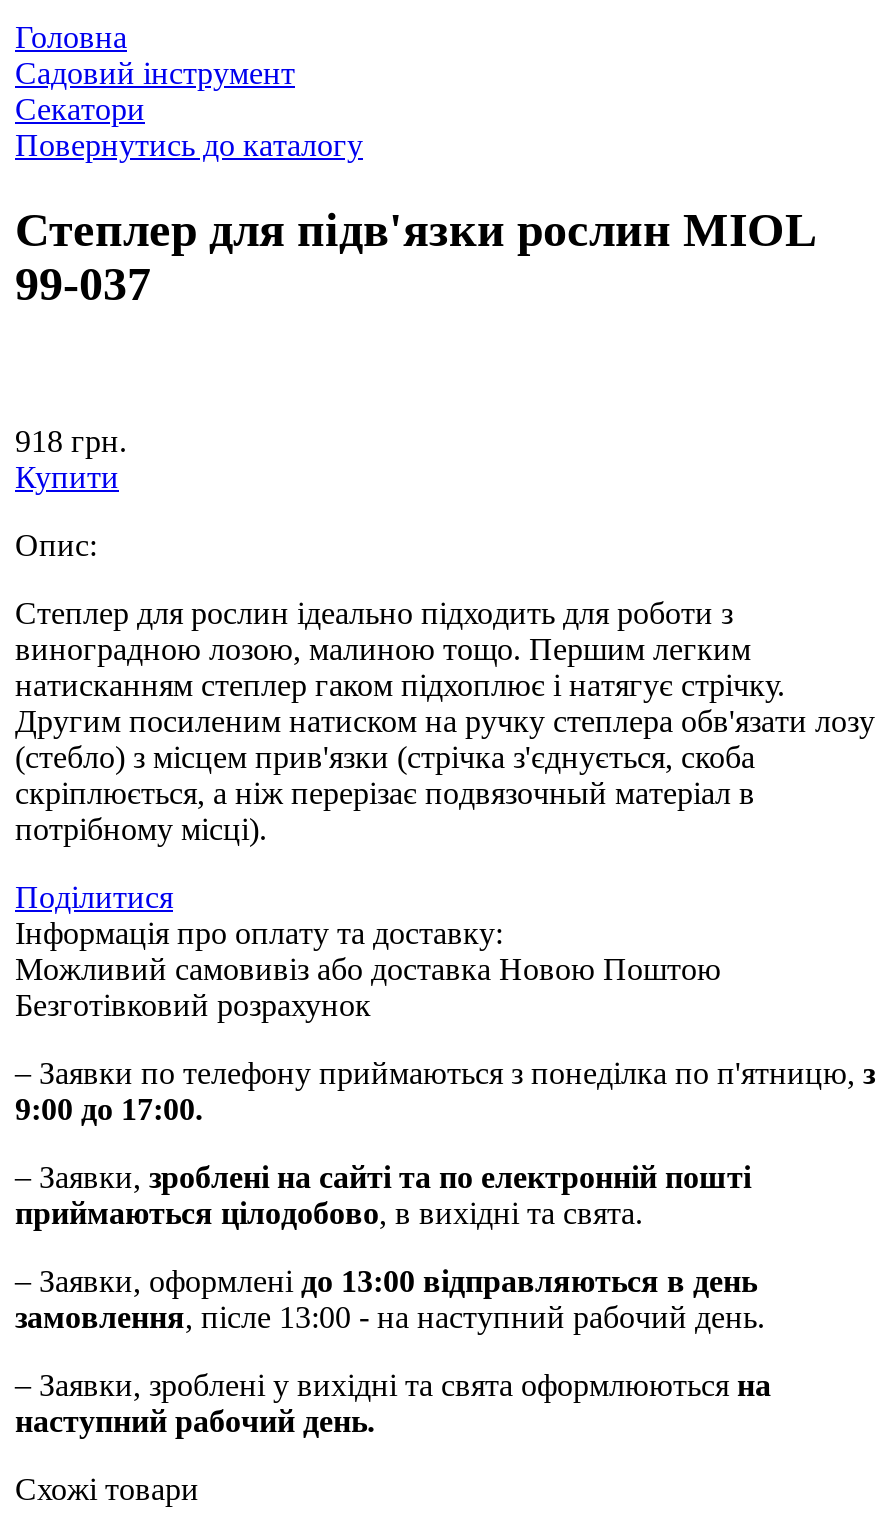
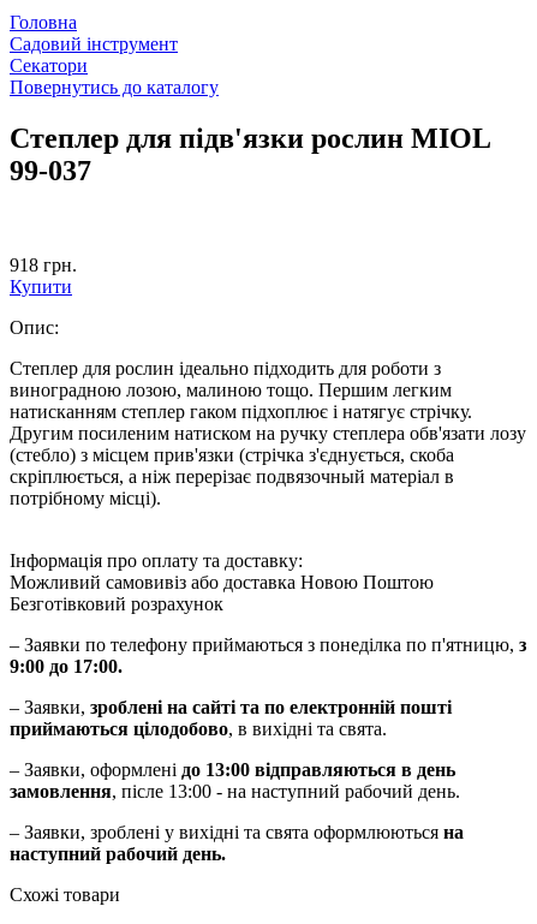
- Поділитися
